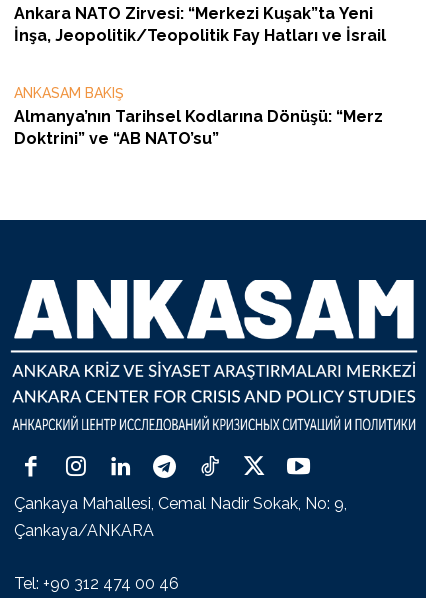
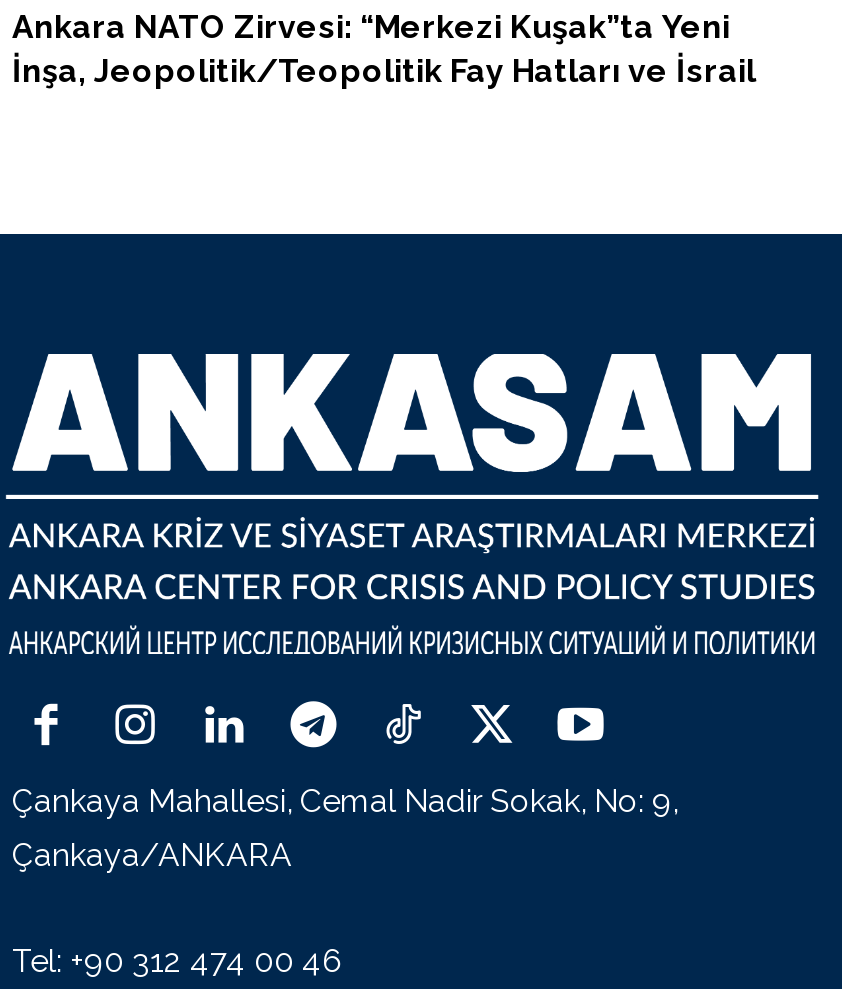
- ANKASAM BAKIŞ
- Almanya’nın Tarihsel Kodlarına Dönüşü: “Merz
- Doktrini” ve “AB NATO’su”
